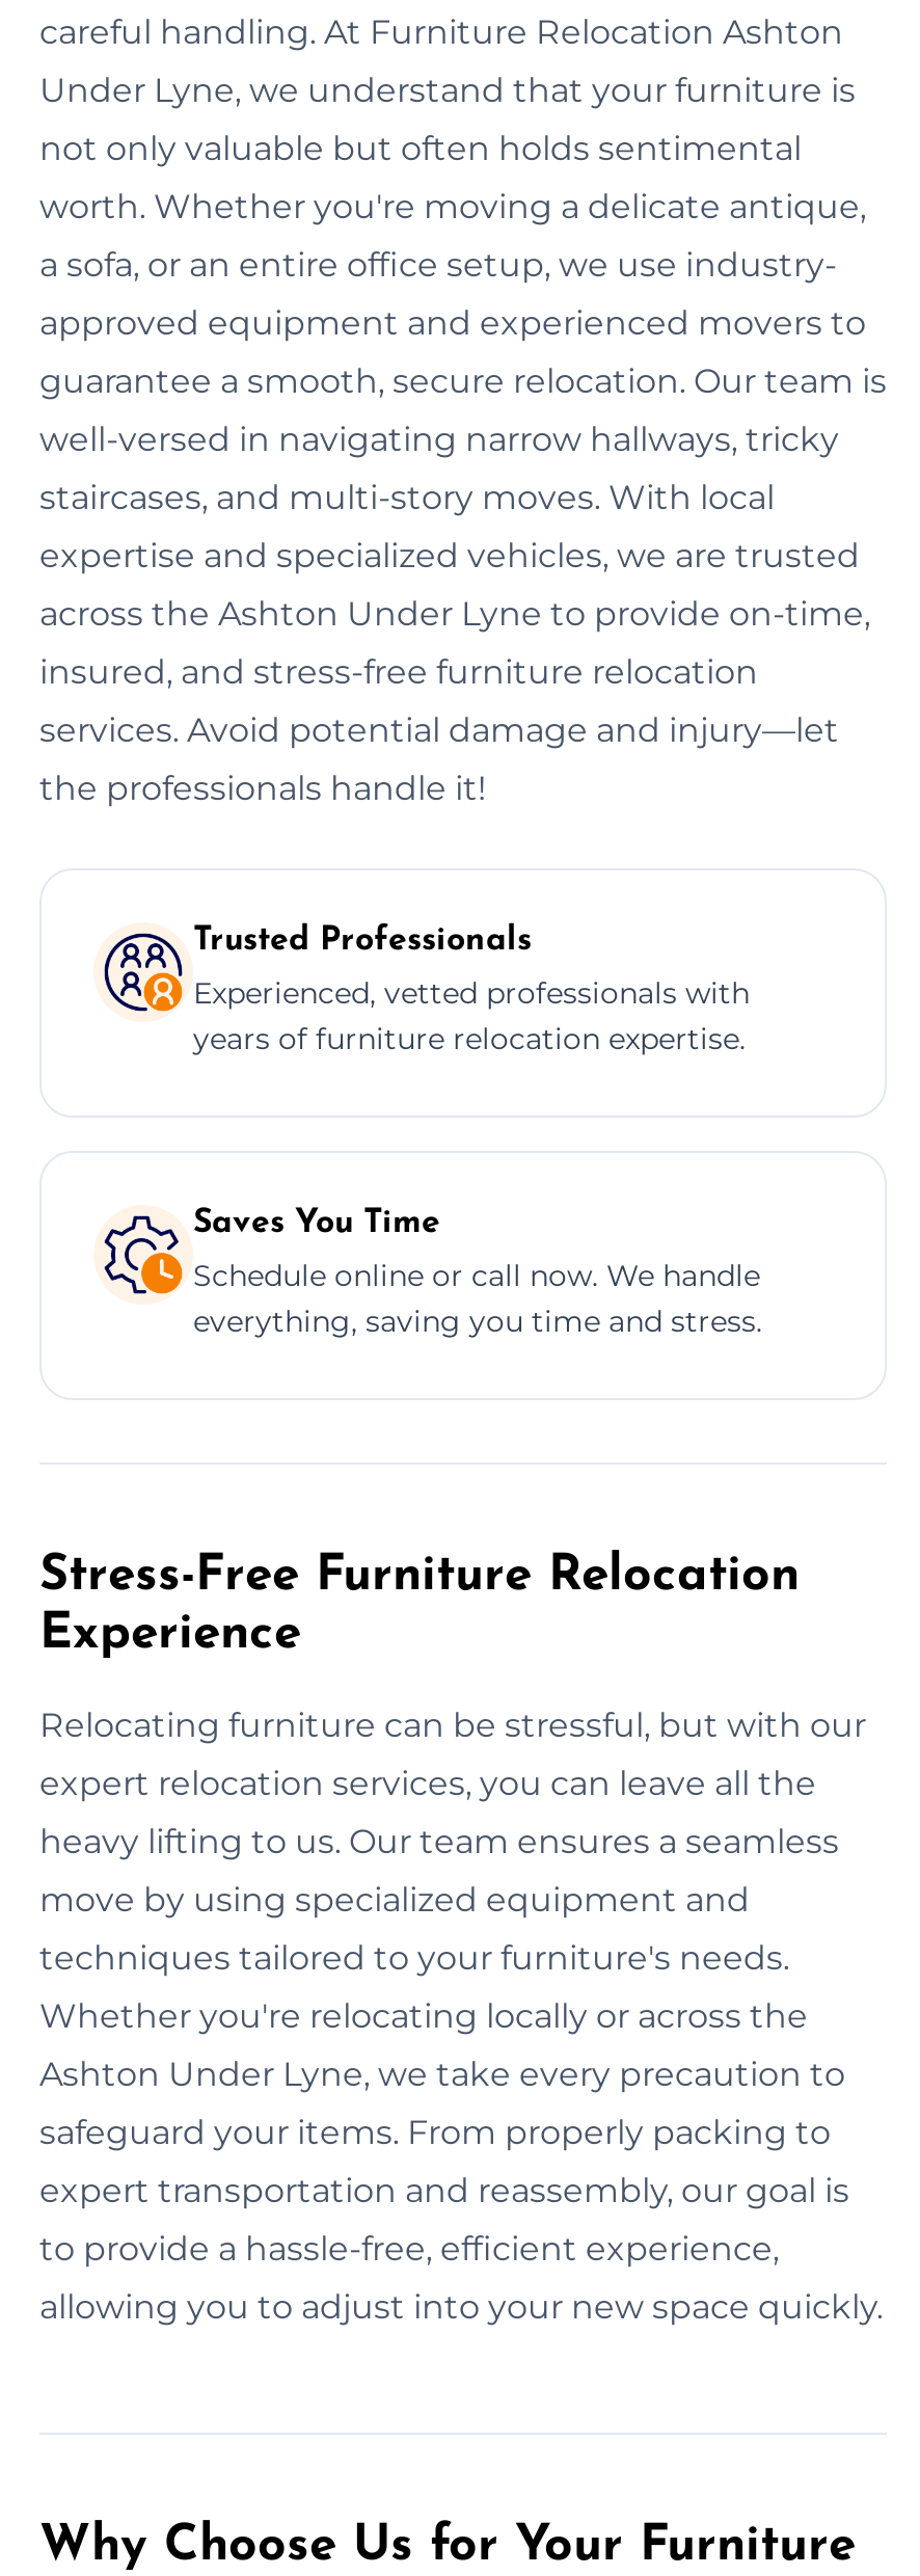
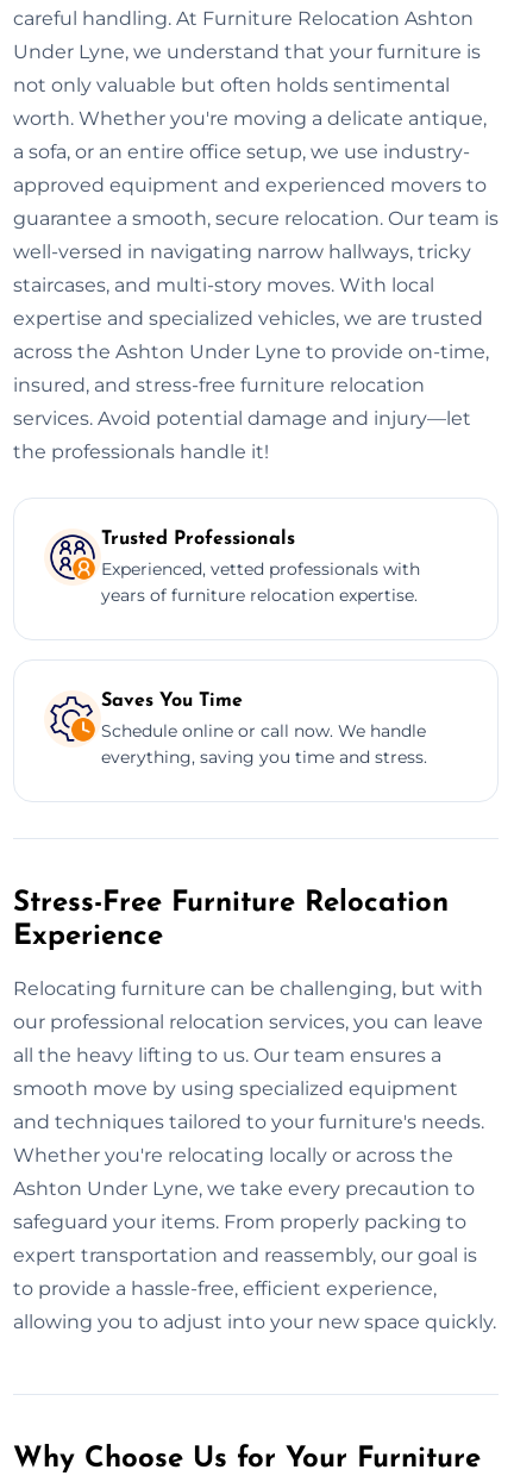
- Relocating furniture can be stressful, but with our
+ Relocating furniture can be challenging, but with

- expert relocation services, you can leave all the
+ our professional relocation services, you can leave

- heavy lifting to us. Our team ensures a seamless
+ all the heavy lifting to us. Our team ensures a

- move by using specialized equipment and
+ smooth move by using specialized equipment

- techniques tailored to your furniture's needs.
+ and techniques tailored to your furniture's needs.
